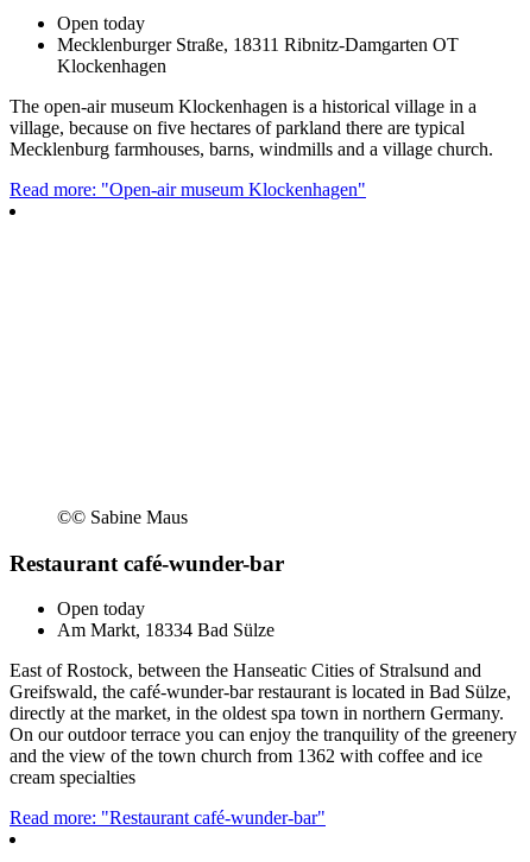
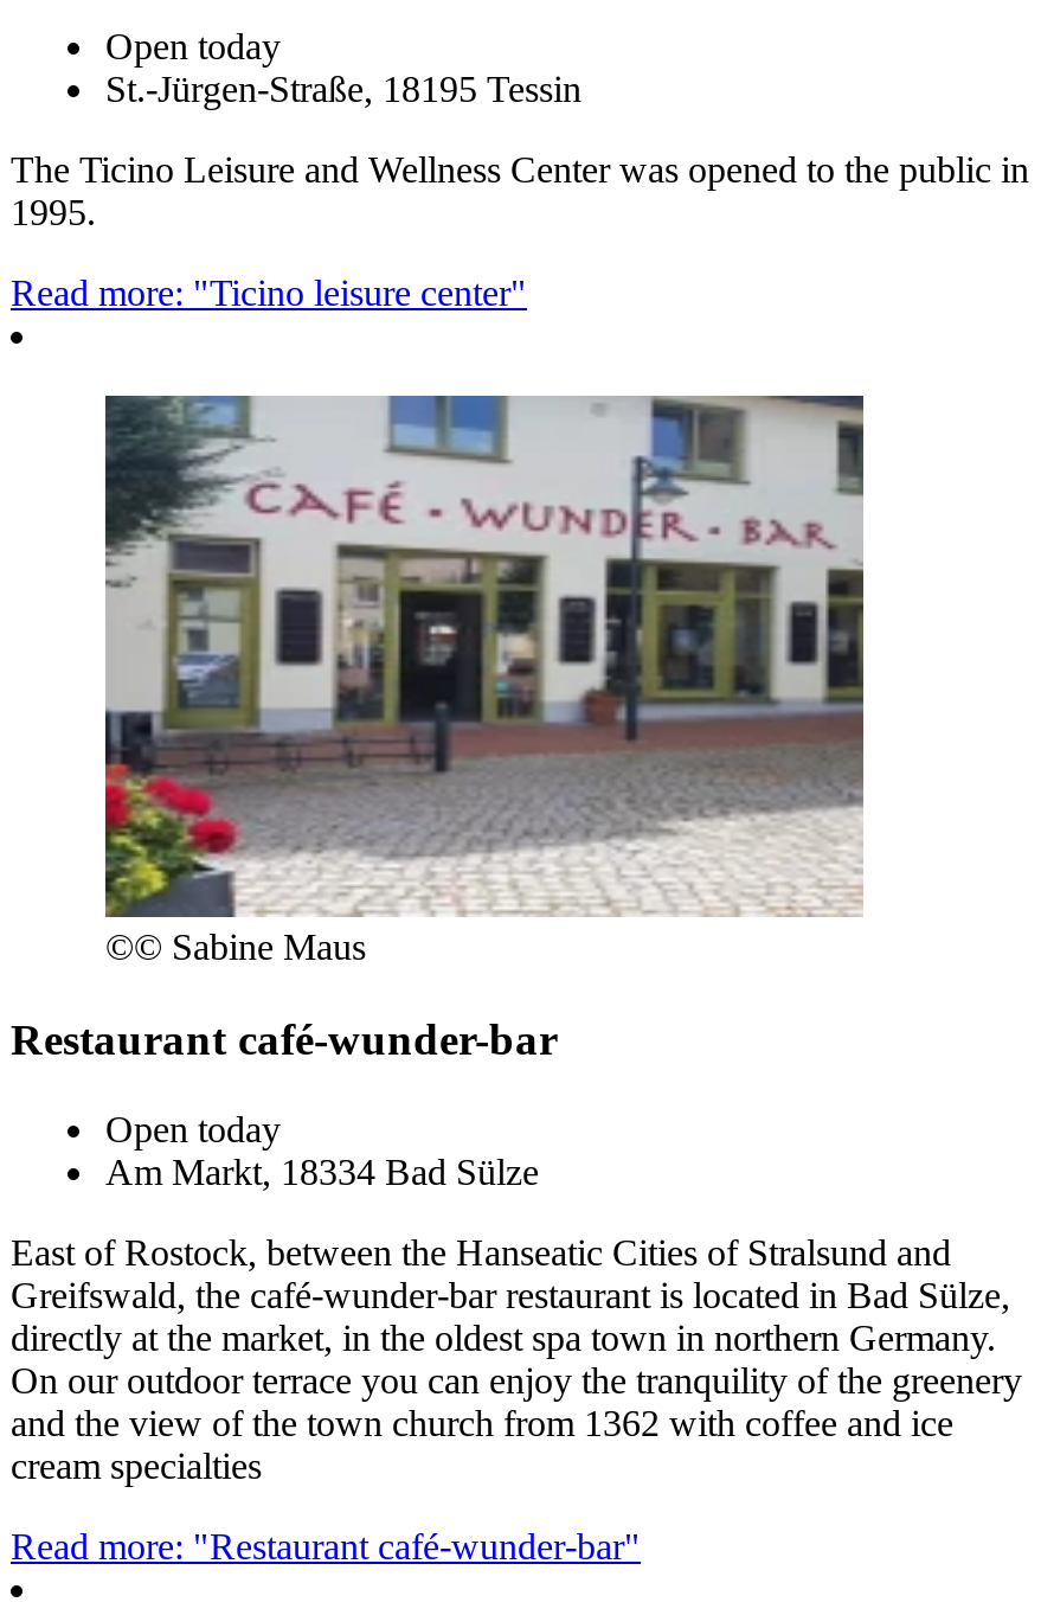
+ [image]

- Mecklenburger Straße, 18311 Ribnitz-Damgarten OT
- Klockenhagen
+ St.-Jürgen-Straße, 18195 Tessin

- The open-air museum Klockenhagen is a historical village in a
- village, because on five hectares of parkland there are typical
- Mecklenburg farmhouses, barns, windmills and a village church.
+ The Ticino Leisure and Wellness Center was opened to the public in
+ 1995.

- Read more: "Open-air museum Klockenhagen"
+ Read more: "Ticino leisure center"
